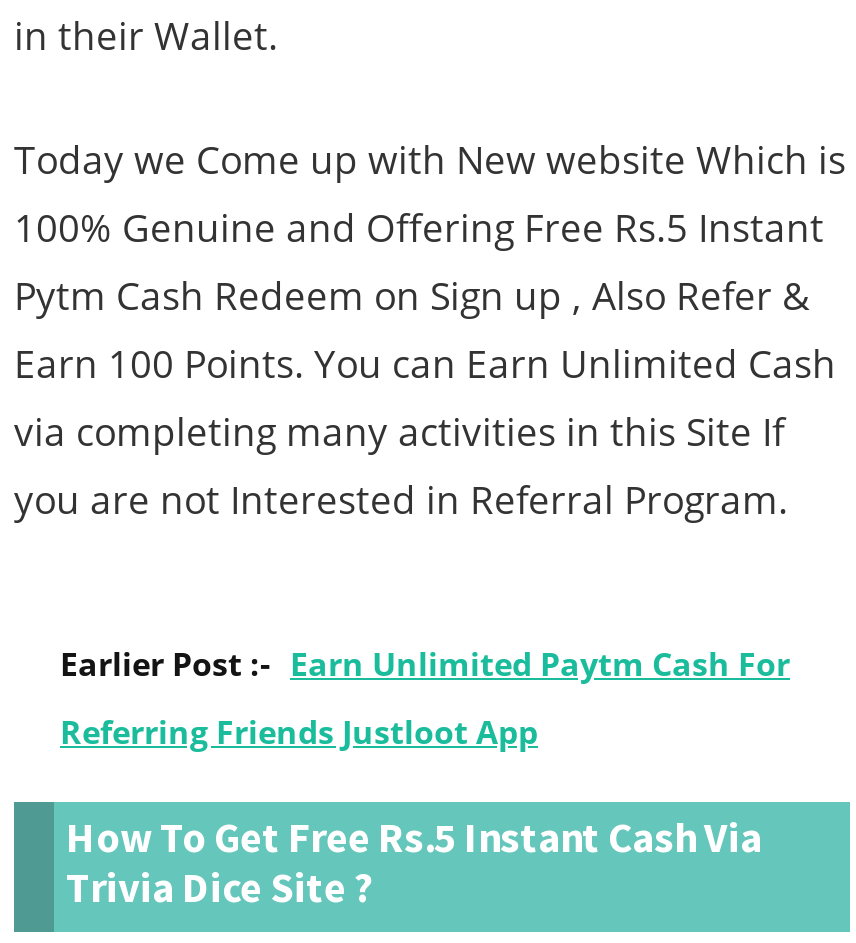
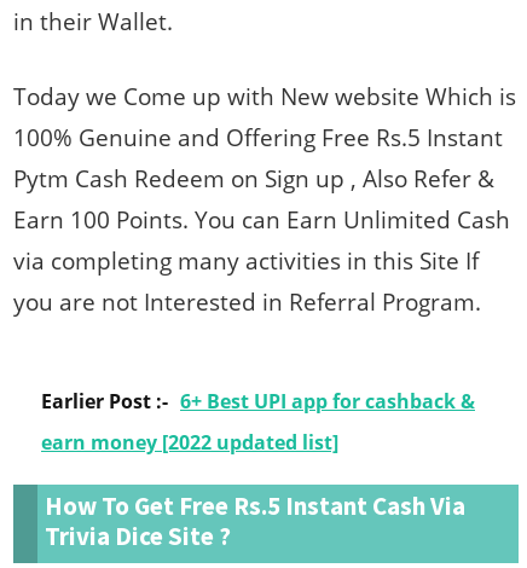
- Earlier Post :- Earn Unlimited Paytm Cash For
+ Earlier Post :- 6+ Best UPI app for cashback &

- Referring Friends Justloot App
+ earn money [2022 updated list]
